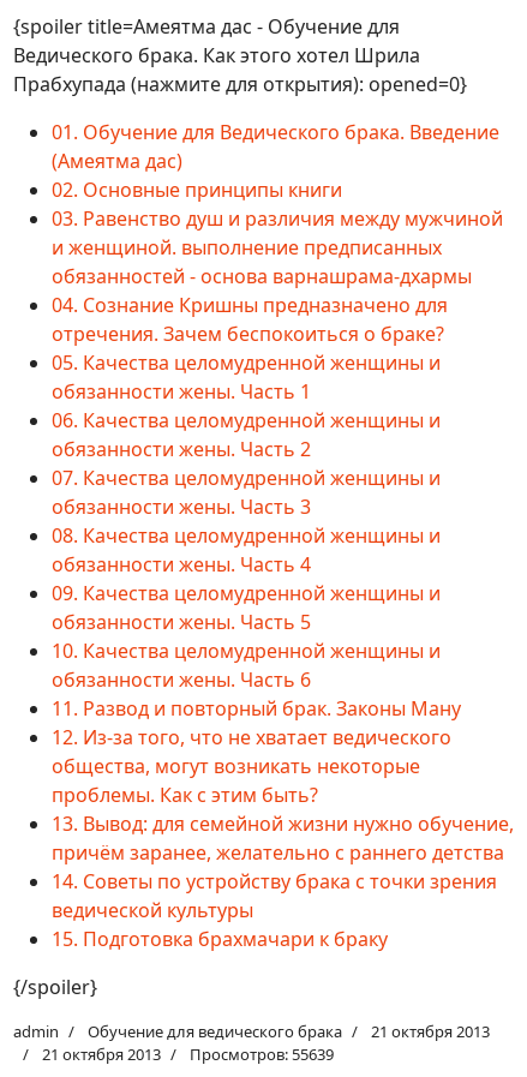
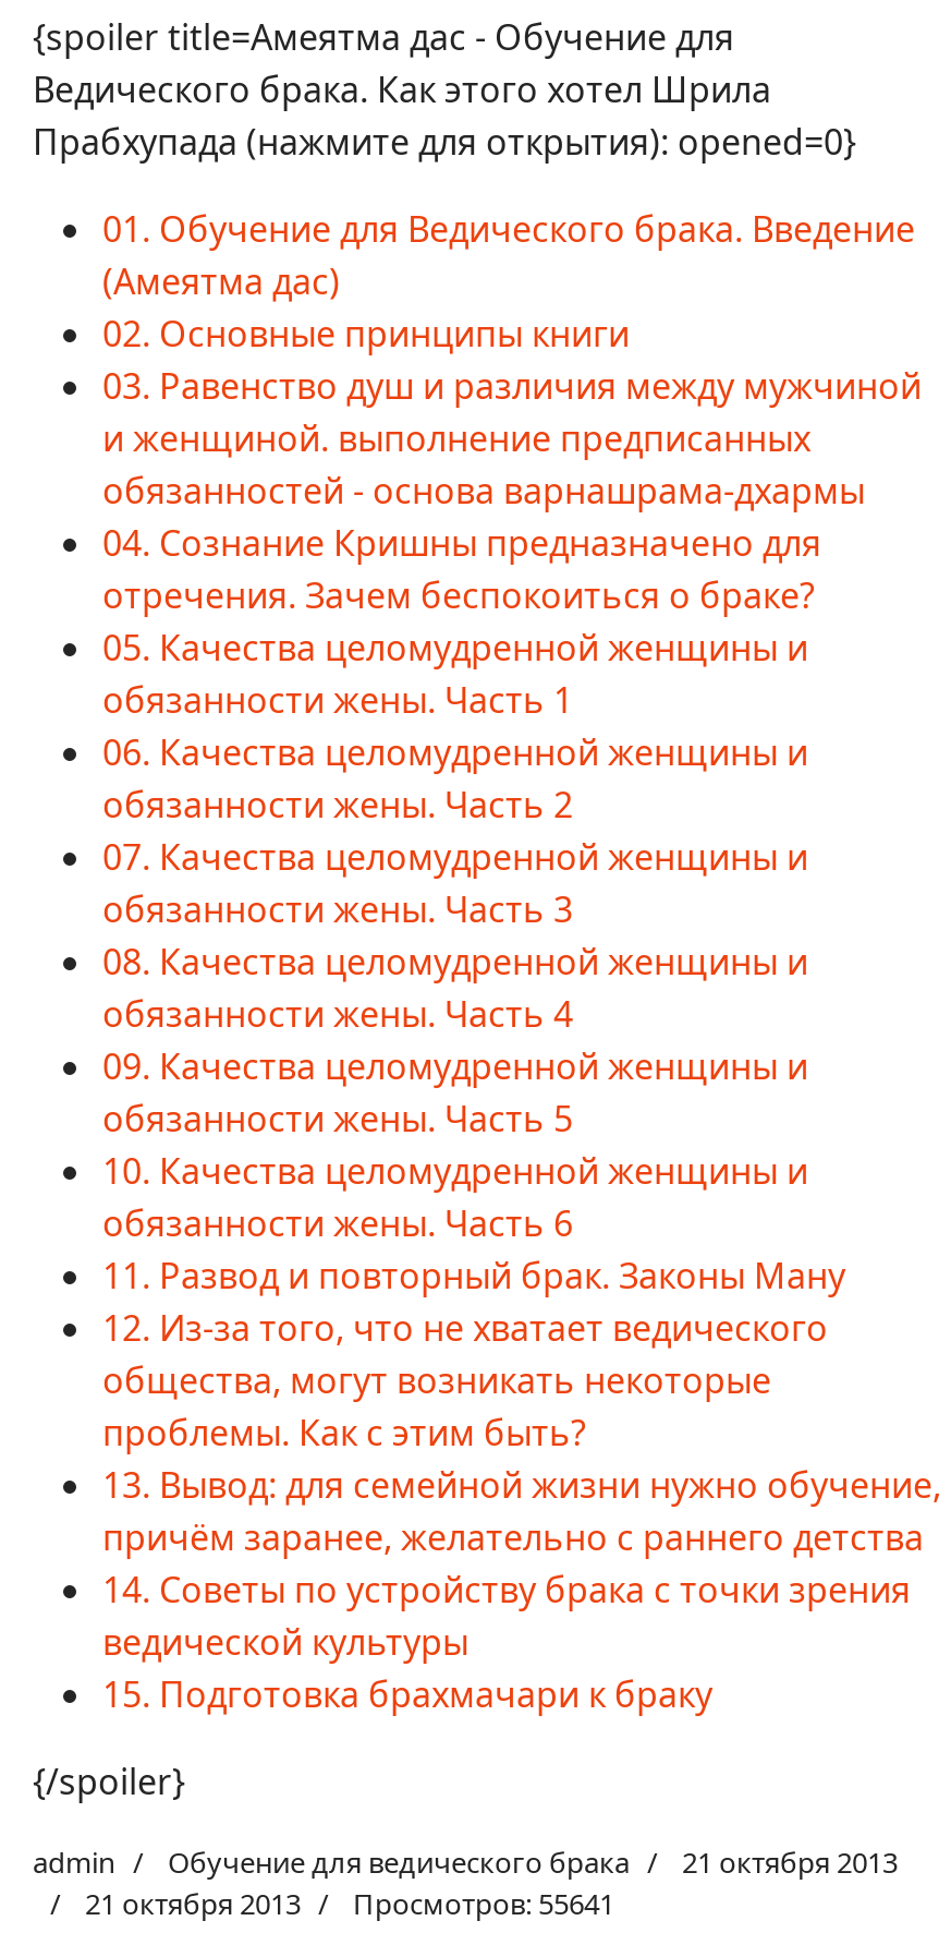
- 21 октября 2013 Просмотров: 55639
+ 21 октября 2013 Просмотров: 55641
